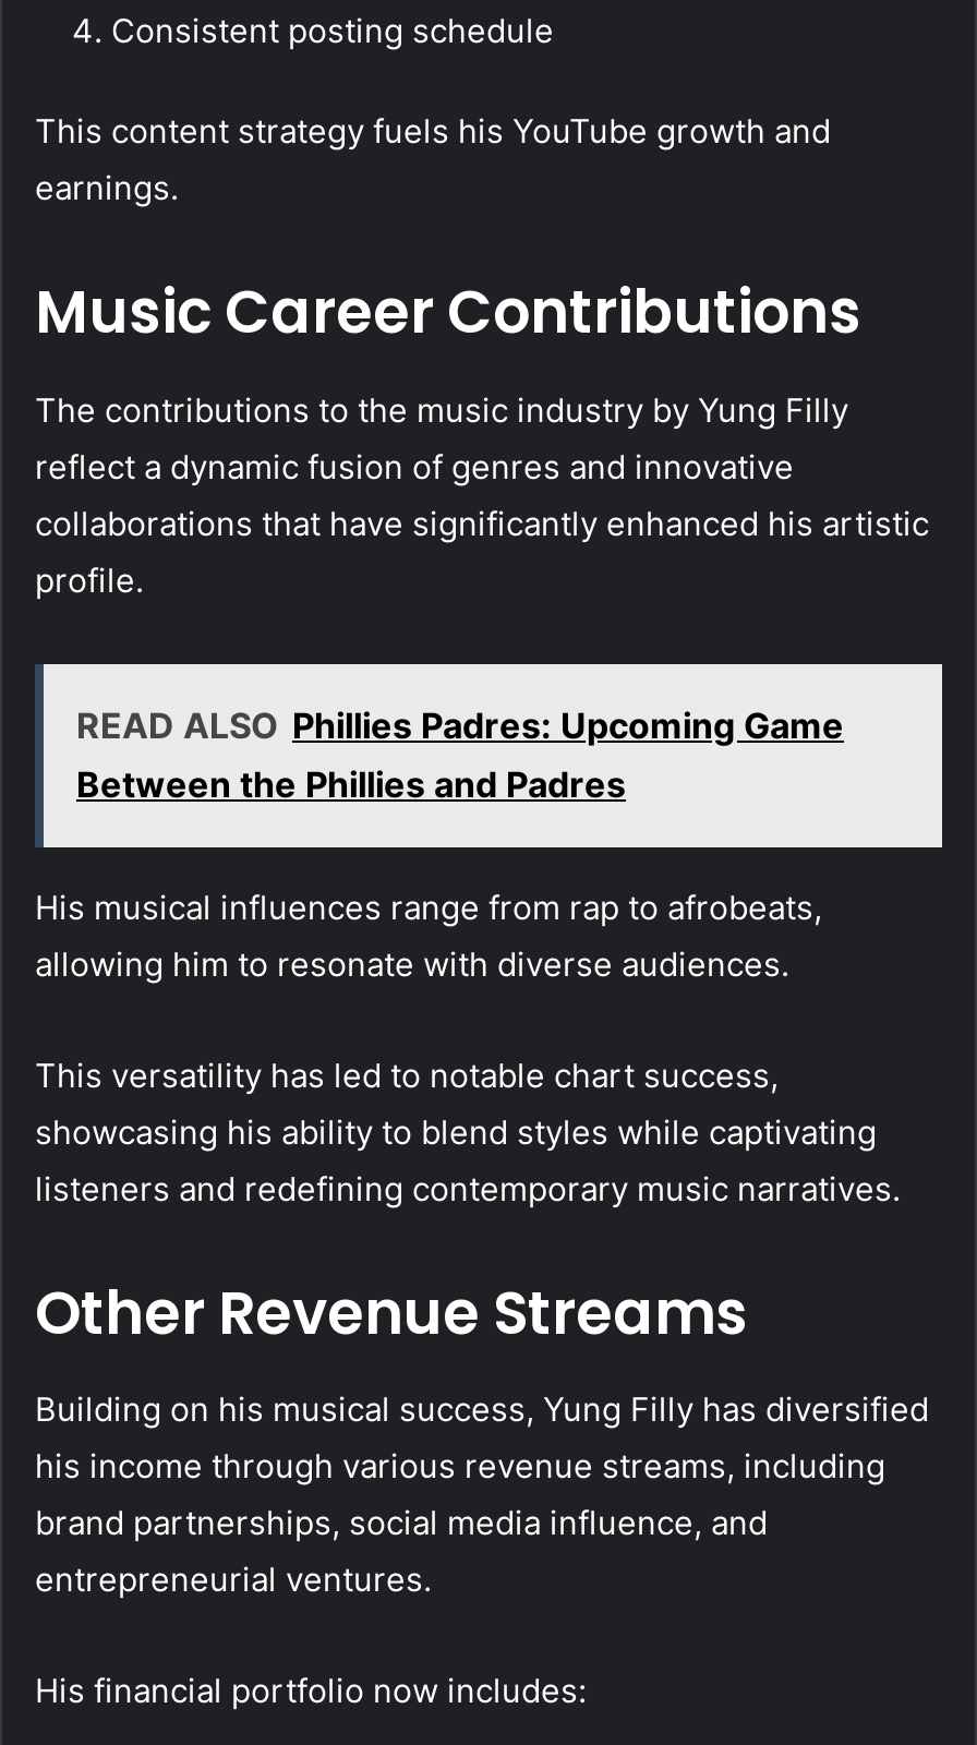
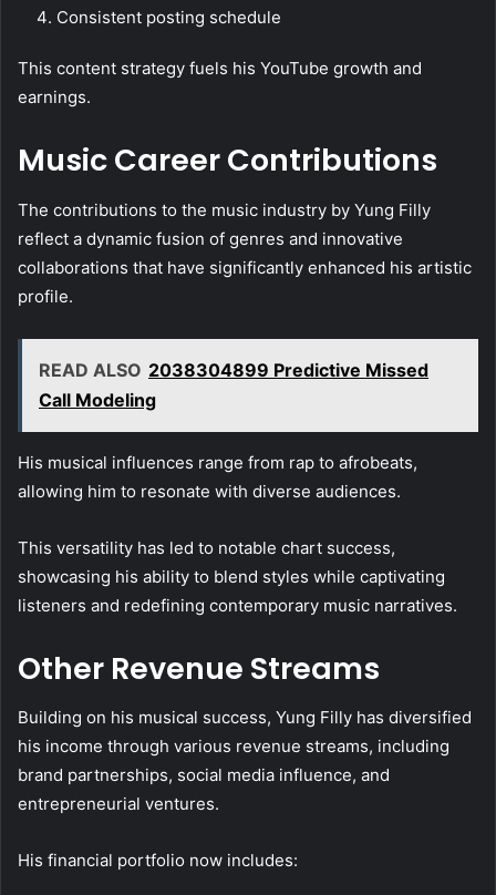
- READ ALSO Phillies Padres: Upcoming Game
- Between the Phillies and Padres
+ READ ALSO 2038304899 Predictive Missed
+ Call Modeling
